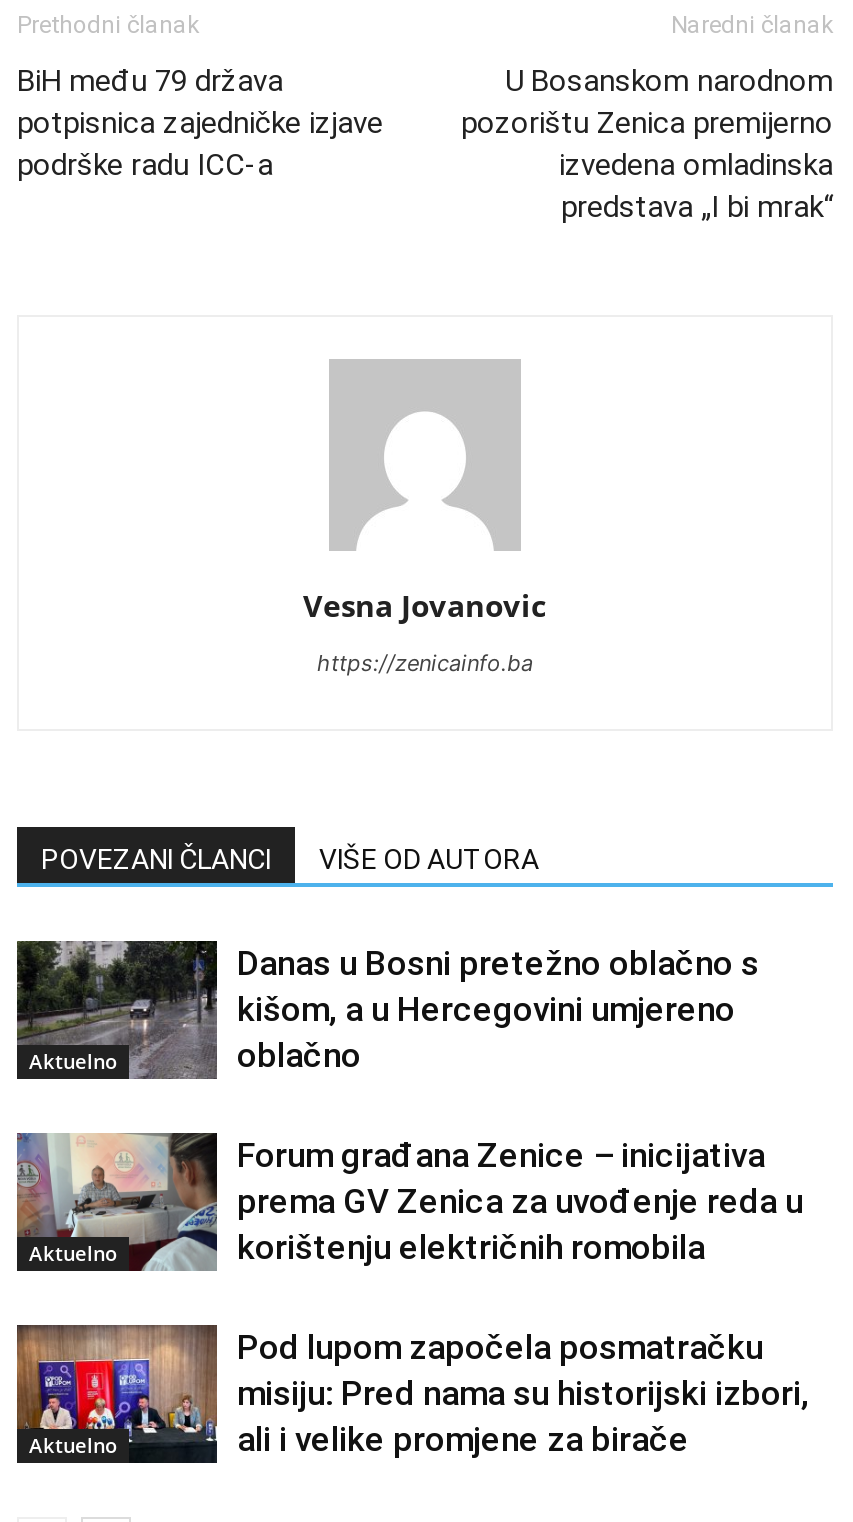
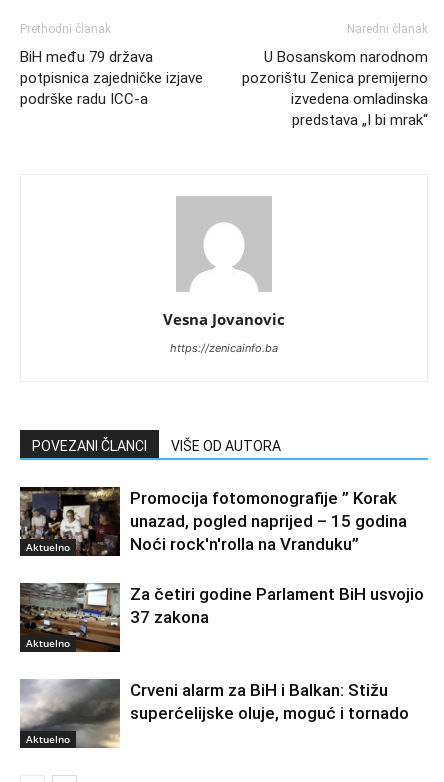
- [image]
- Danas u Bosni pretežno oblačno s
- kišom, a u Hercegovini umjereno
- oblačno
+ [image]
+ Promocija fotomonografije ” Korak
+ unazad, pogled naprijed – 15 godina
+ Noći rock'n'rolla na Vranduku”

- [image]
- Forum građana Zenice – inicijativa
- prema GV Zenica za uvođenje reda u
- korištenju električnih romobila
+ [image]
+ Za četiri godine Parlament BiH usvojio
+ 37 zakona

- [image]
- Pod lupom započela posmatračku
- misiju: Pred nama su historijski izbori,
- ali i velike promjene za birače
+ [image]
+ Crveni alarm za BiH i Balkan: Stižu
+ superćelijske oluje, moguć i tornado
